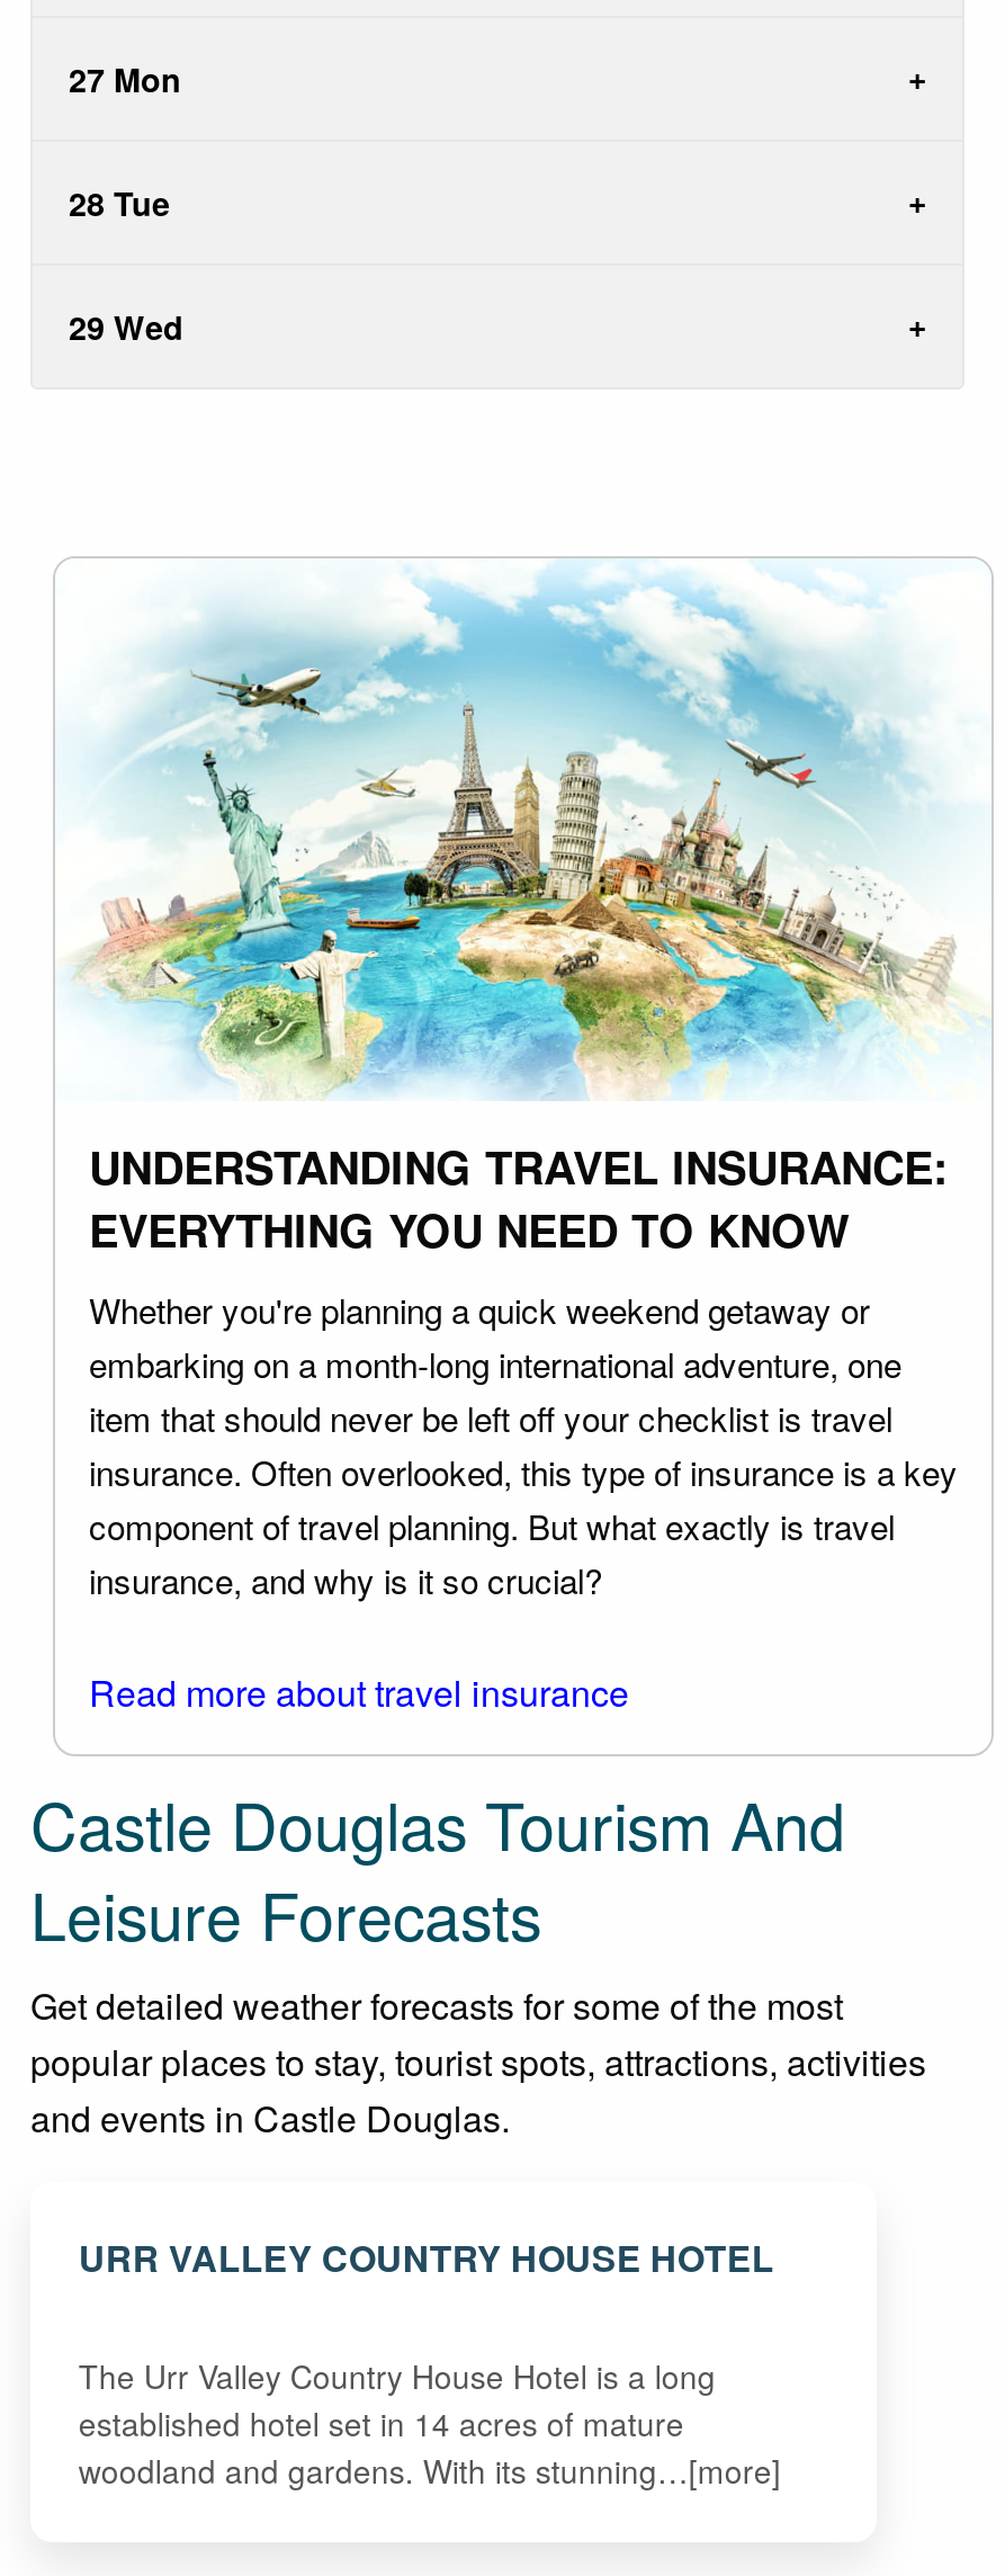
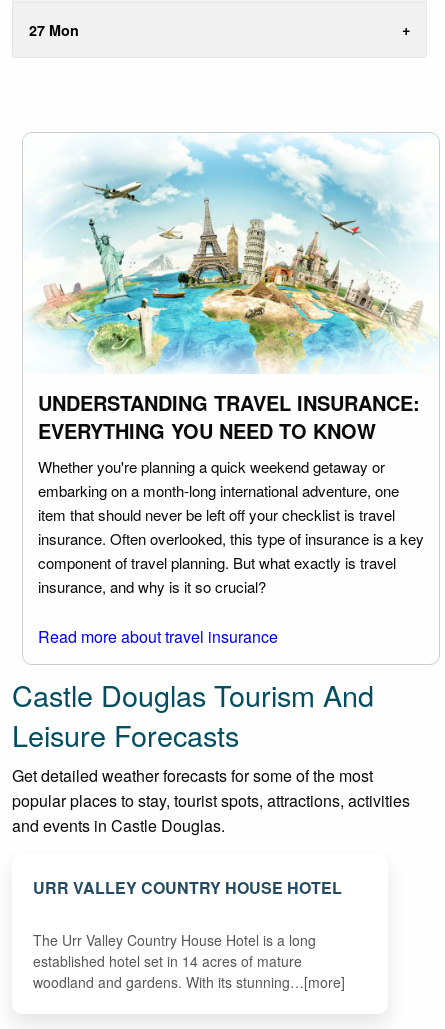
- 28 Tue
- 29 Wed
